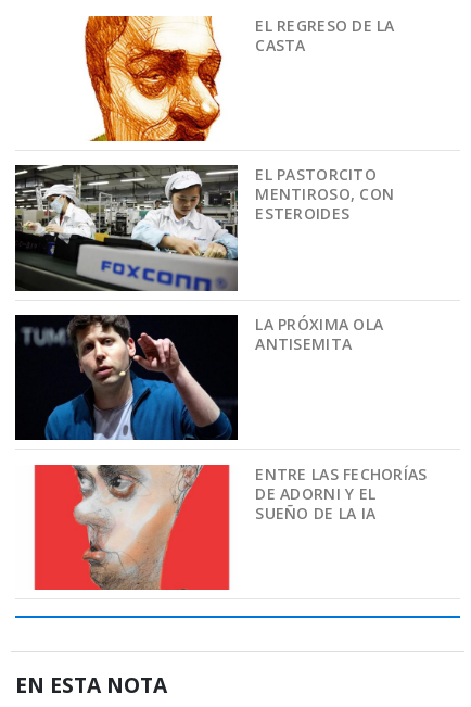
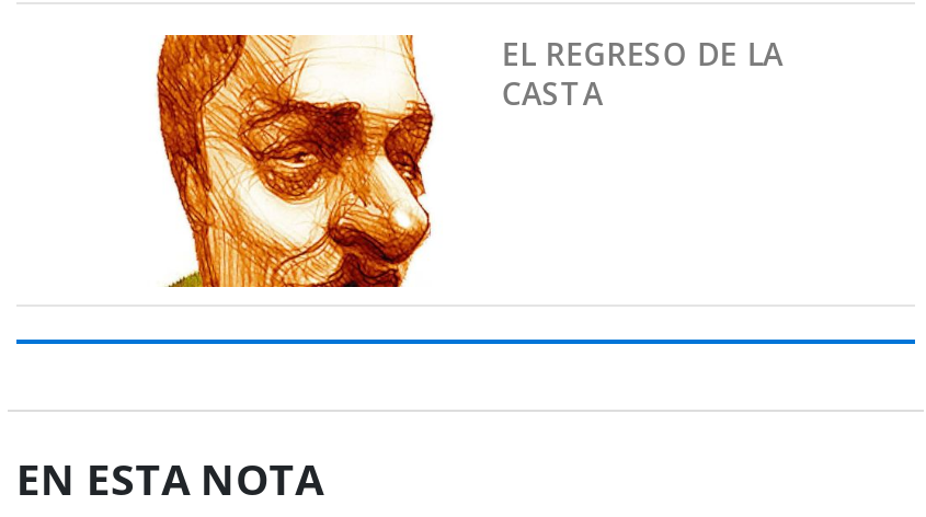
- [image]
- EL PASTORCITO
- MENTIROSO, CON
- ESTEROIDES

- [image]
- LA PRÓXIMA OLA
- ANTISEMITA

- [image]
- ENTRE LAS FECHORÍAS
- DE ADORNI Y EL
- SUEÑO DE LA IA
